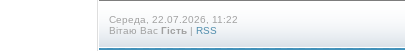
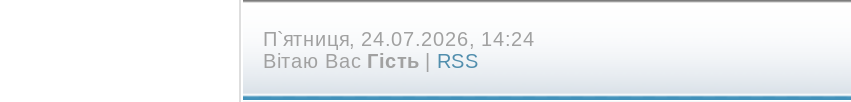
- Середа, 22.07.2026, 11:22
+ П`ятниця, 24.07.2026, 14:24
